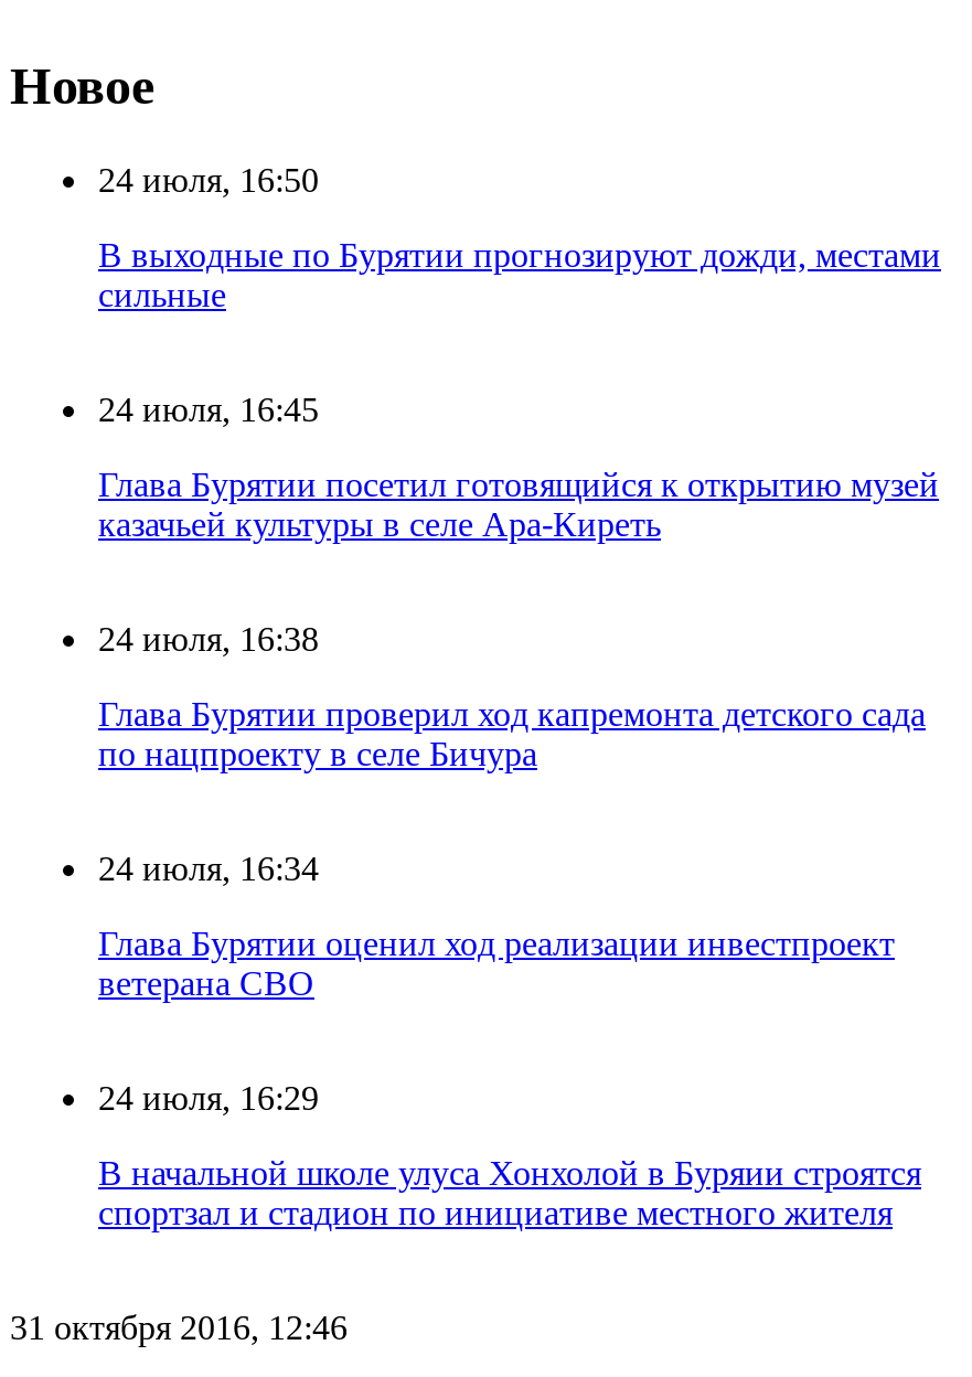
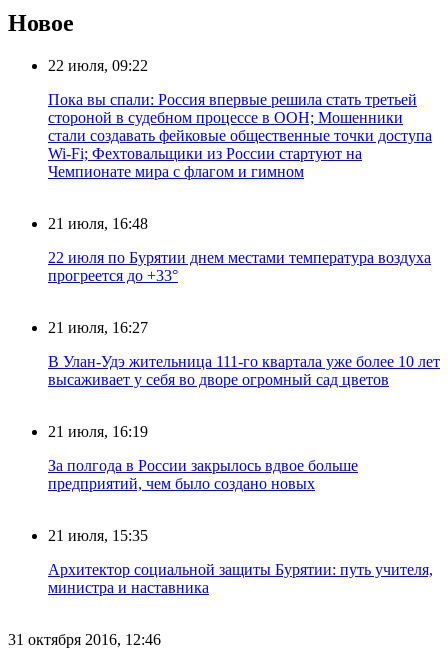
- 24 июля, 16:50
+ 22 июля, 09:22

- В выходные по Бурятии прогнозируют дожди, местами
- сильные
+ Пока вы спали: Россия впервые решила стать третьей
+ стороной в судебном процессе в ООН; Мошенники
+ стали создавать фейковые общественные точки доступа
+ Wi-Fi; Фехтовальщики из России стартуют на
+ Чемпионате мира с флагом и гимном

- 24 июля, 16:45
+ 21 июля, 16:48

- Глава Бурятии посетил готовящийся к открытию музей
- казачьей культуры в селе Ара-Киреть
+ 22 июля по Бурятии днем местами температура воздуха
+ прогреется до +33°

- 24 июля, 16:38
+ 21 июля, 16:27

- Глава Бурятии проверил ход капремонта детского сада
- по нацпроекту в селе Бичура
+ В Улан-Удэ жительница 111-го квартала уже более 10 лет
+ высаживает у себя во дворе огромный сад цветов

- 24 июля, 16:34
+ 21 июля, 16:19

- Глава Бурятии оценил ход реализации инвестпроект
- ветерана СВО
+ За полгода в России закрылось вдвое больше
+ предприятий, чем было создано новых

- 24 июля, 16:29
+ 21 июля, 15:35

- В начальной школе улуса Хонхолой в Буряии строятся
- спортзал и стадион по инициативе местного жителя
+ Архитектор социальной защиты Бурятии: путь учителя,
+ министра и наставника
